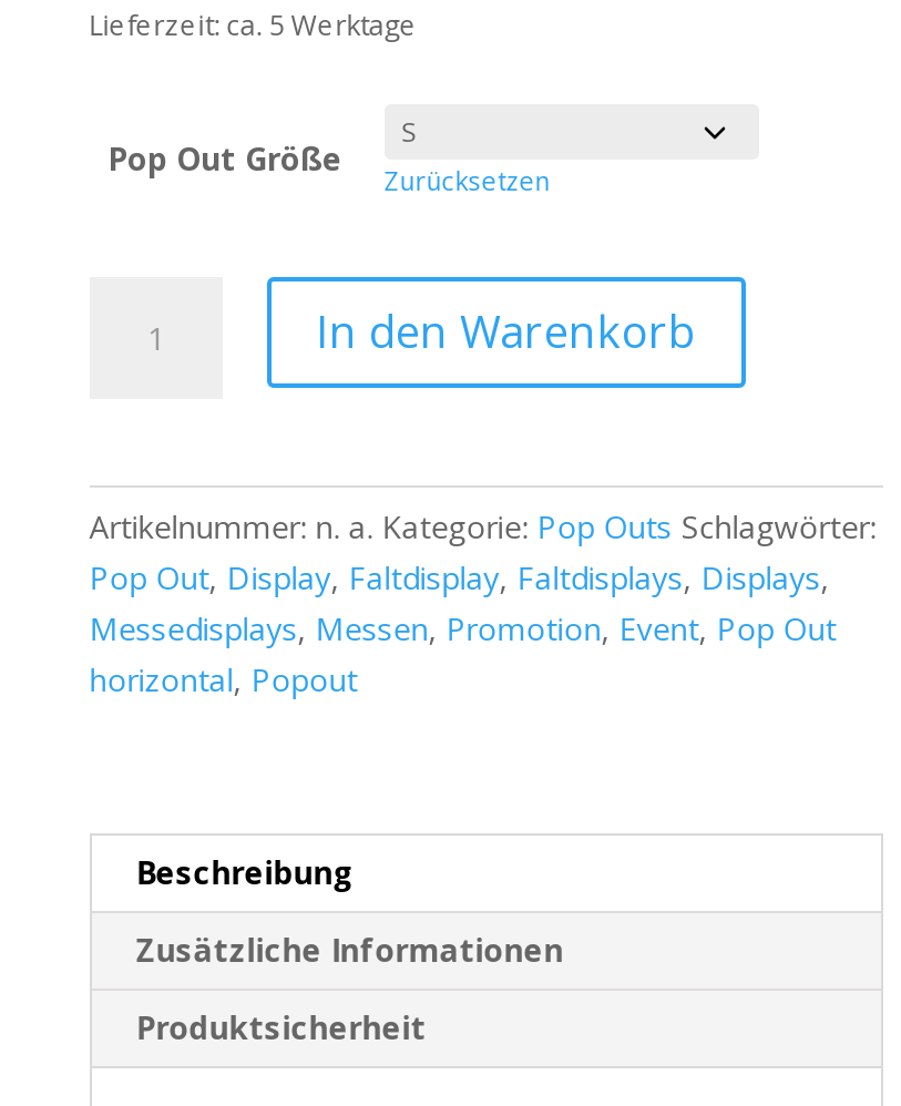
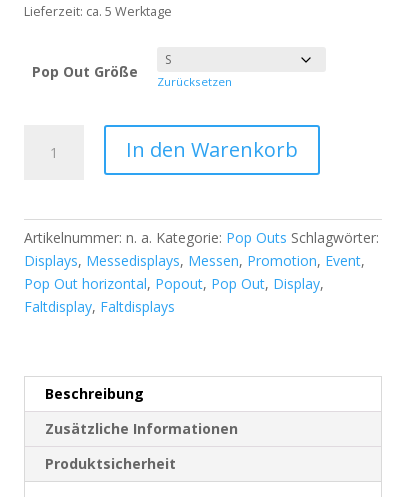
- Pop Out, Display, Faltdisplay, Faltdisplays, Displays,
- Messedisplays, Messen, Promotion, Event, Pop Out
- horizontal, Popout
+ Displays, Messedisplays, Messen, Promotion, Event,
+ Pop Out horizontal, Popout, Pop Out, Display,
+ Faltdisplay, Faltdisplays
